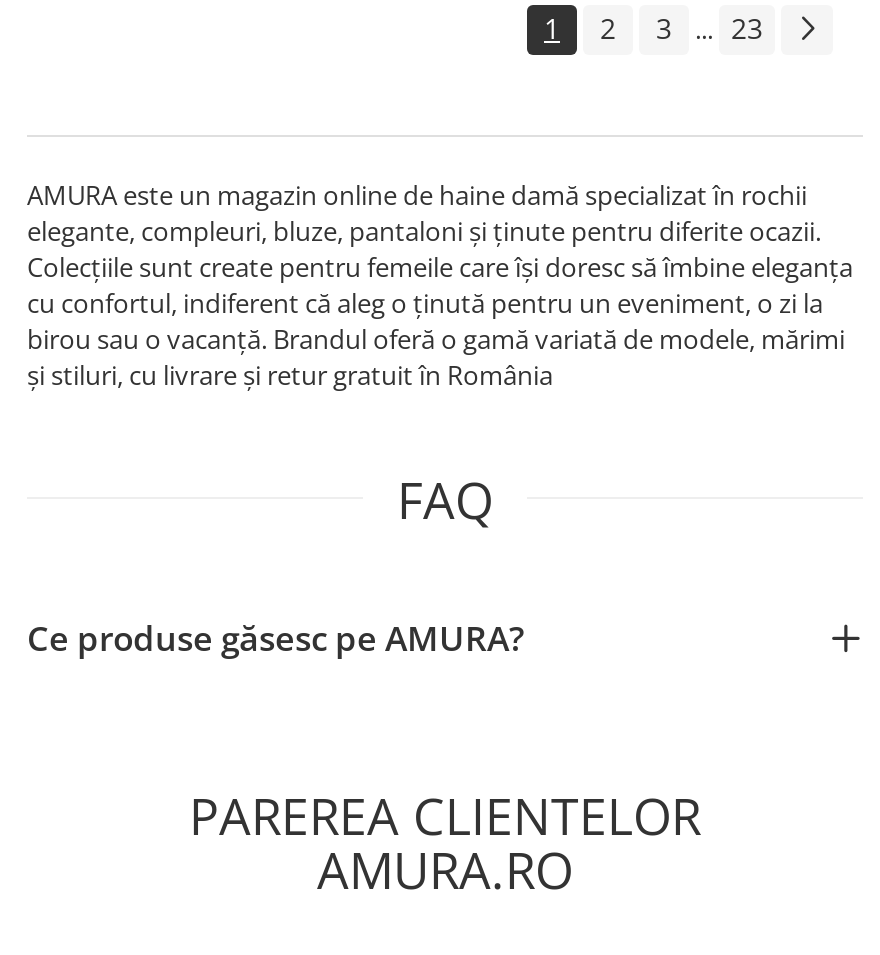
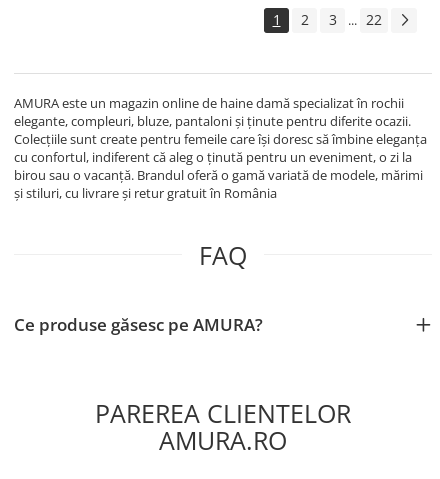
- 1 2 3 ... 23
+ 1 2 3 ... 22
